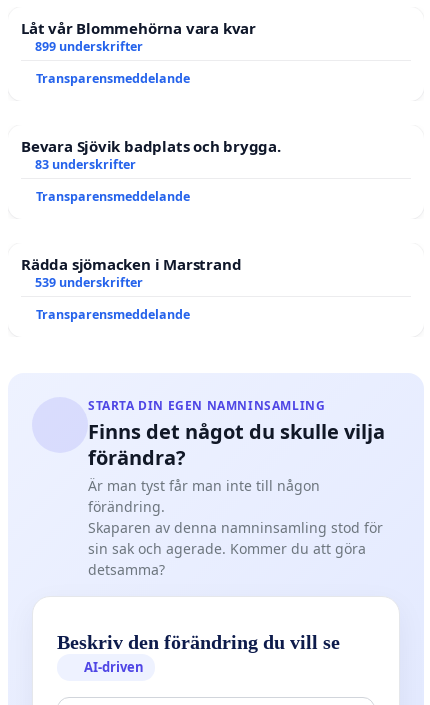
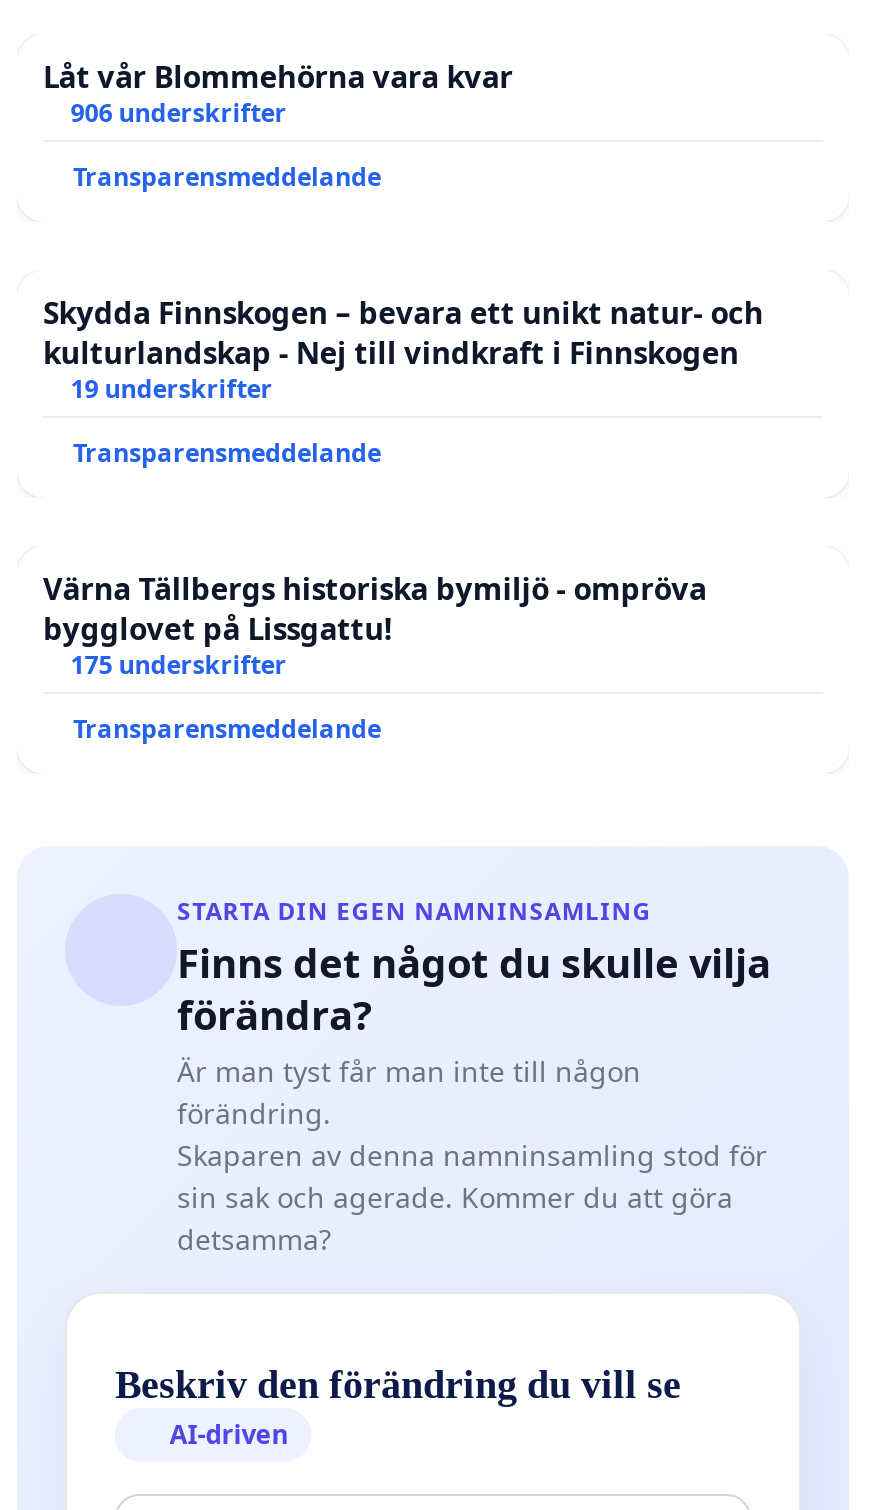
- 899 underskrifter
+ 906 underskrifter

- Bevara Sjövik badplats och brygga.
- 83 underskrifter
+ Skydda Finnskogen – bevara ett unikt natur- och
+ kulturlandskap - Nej till vindkraft i Finnskogen
+ 19 underskrifter

- Rädda sjömacken i Marstrand
- 539 underskrifter
+ Värna Tällbergs historiska bymiljö - ompröva
+ bygglovet på Lissgattu!
+ 175 underskrifter
